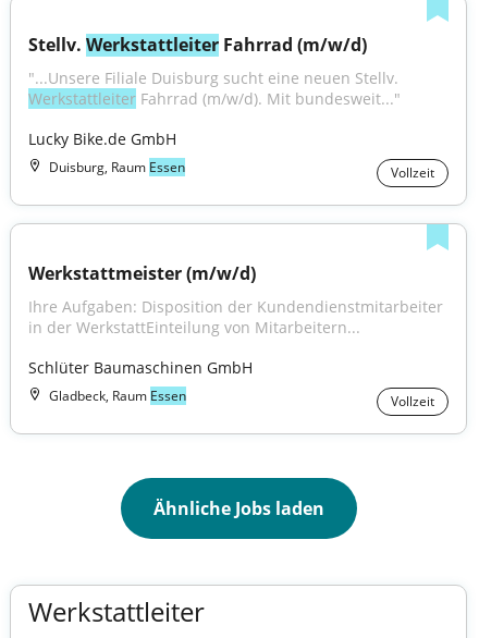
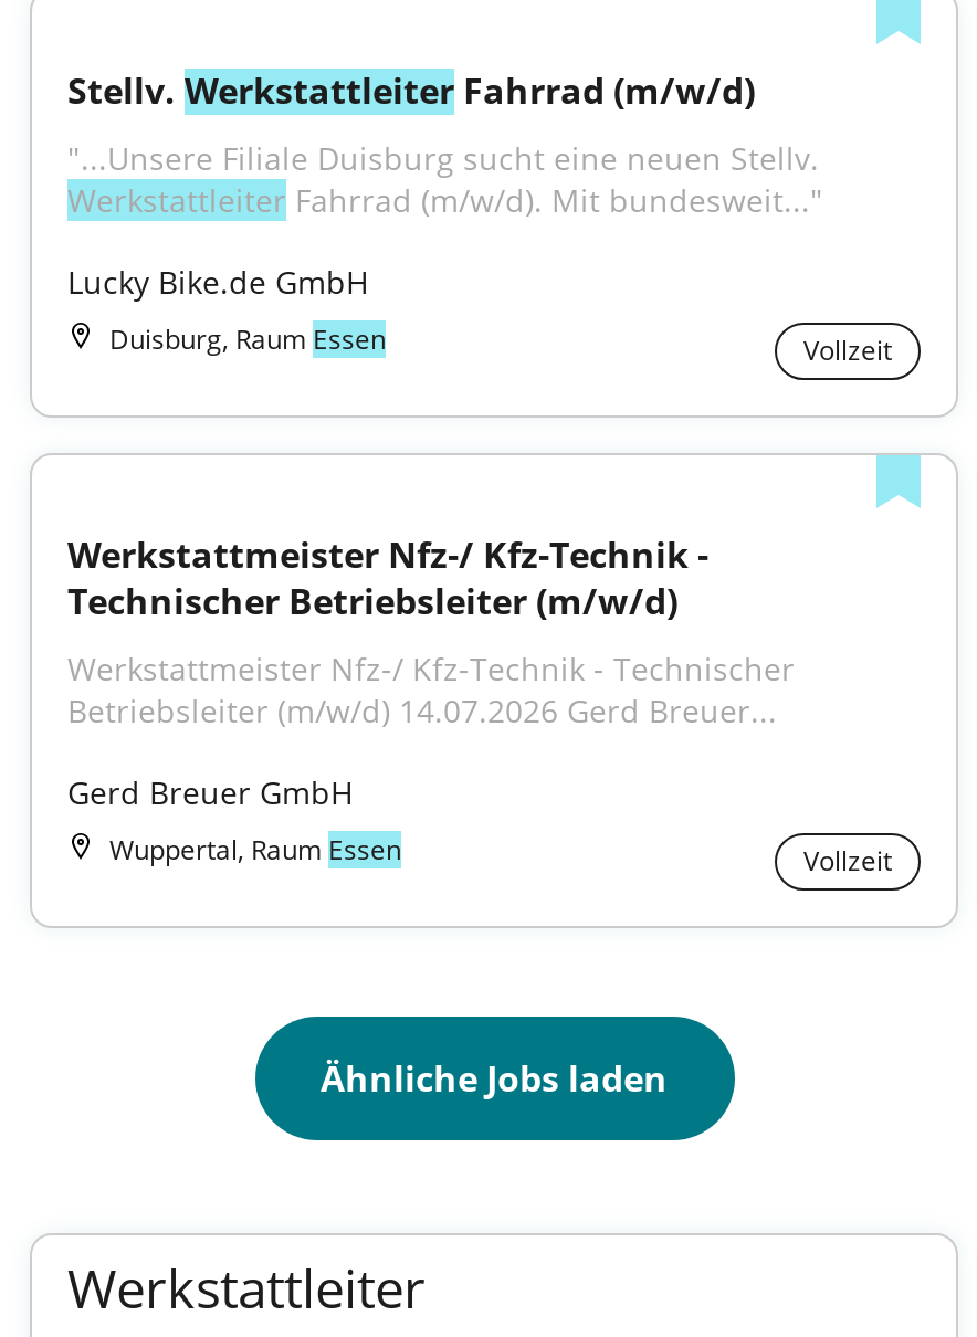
- Werkstattmeister (m/w/d)
+ Werkstattmeister Nfz-/ Kfz-Technik -
+ Technischer Betriebsleiter (m/w/d)

- Ihre Aufgaben: Disposition der Kundendienstmitarbeiter
- in der WerkstattEinteilung von Mitarbeitern...
+ Werkstattmeister Nfz-/ Kfz-Technik - Technischer
+ Betriebsleiter (m/w/d) 14.07.2026 Gerd Breuer...

- Schlüter Baumaschinen GmbH
- Gladbeck, Raum Essen
+ Gerd Breuer GmbH
+ Wuppertal, Raum Essen
